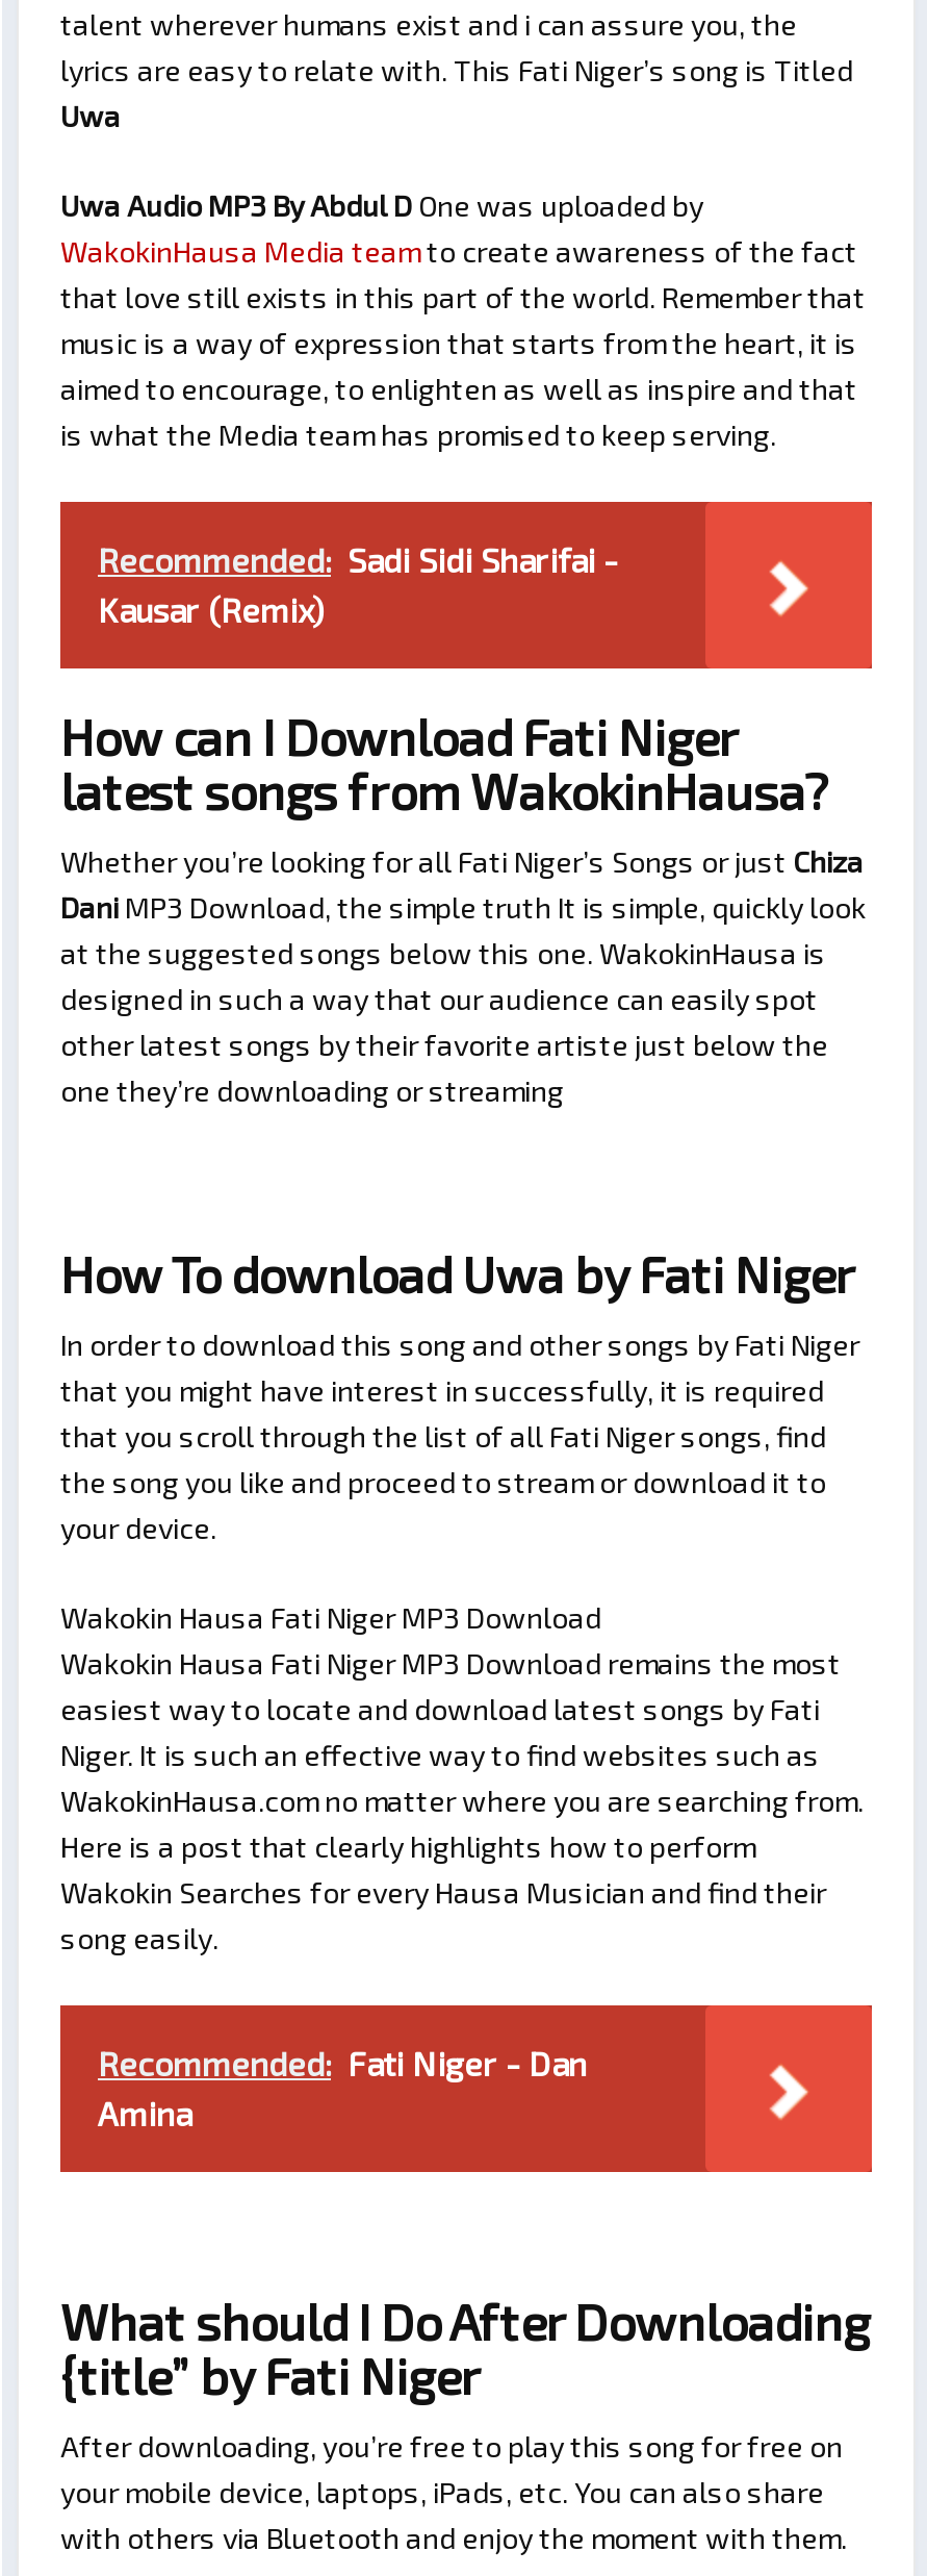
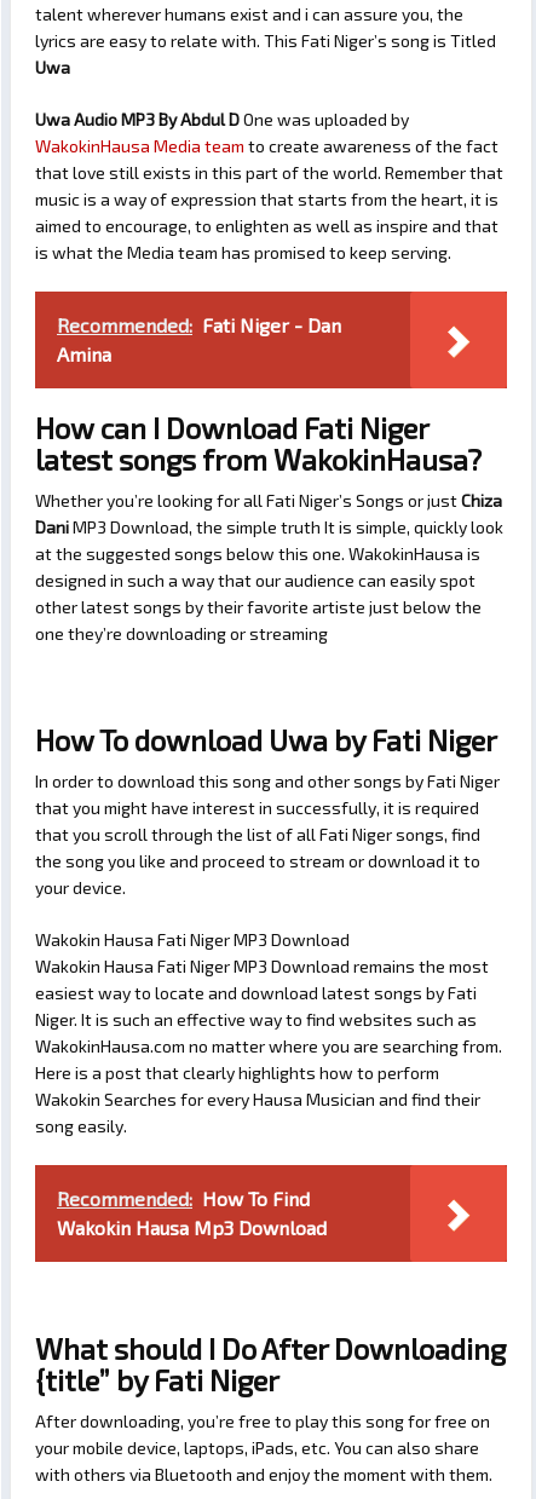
- Recommended: Sadi Sidi Sharifai -
- Kausar (Remix)

+ Recommended: How To Find
+ Wakokin Hausa Mp3 Download

moved up: Recommended: Fati Niger - Dan | Amina
